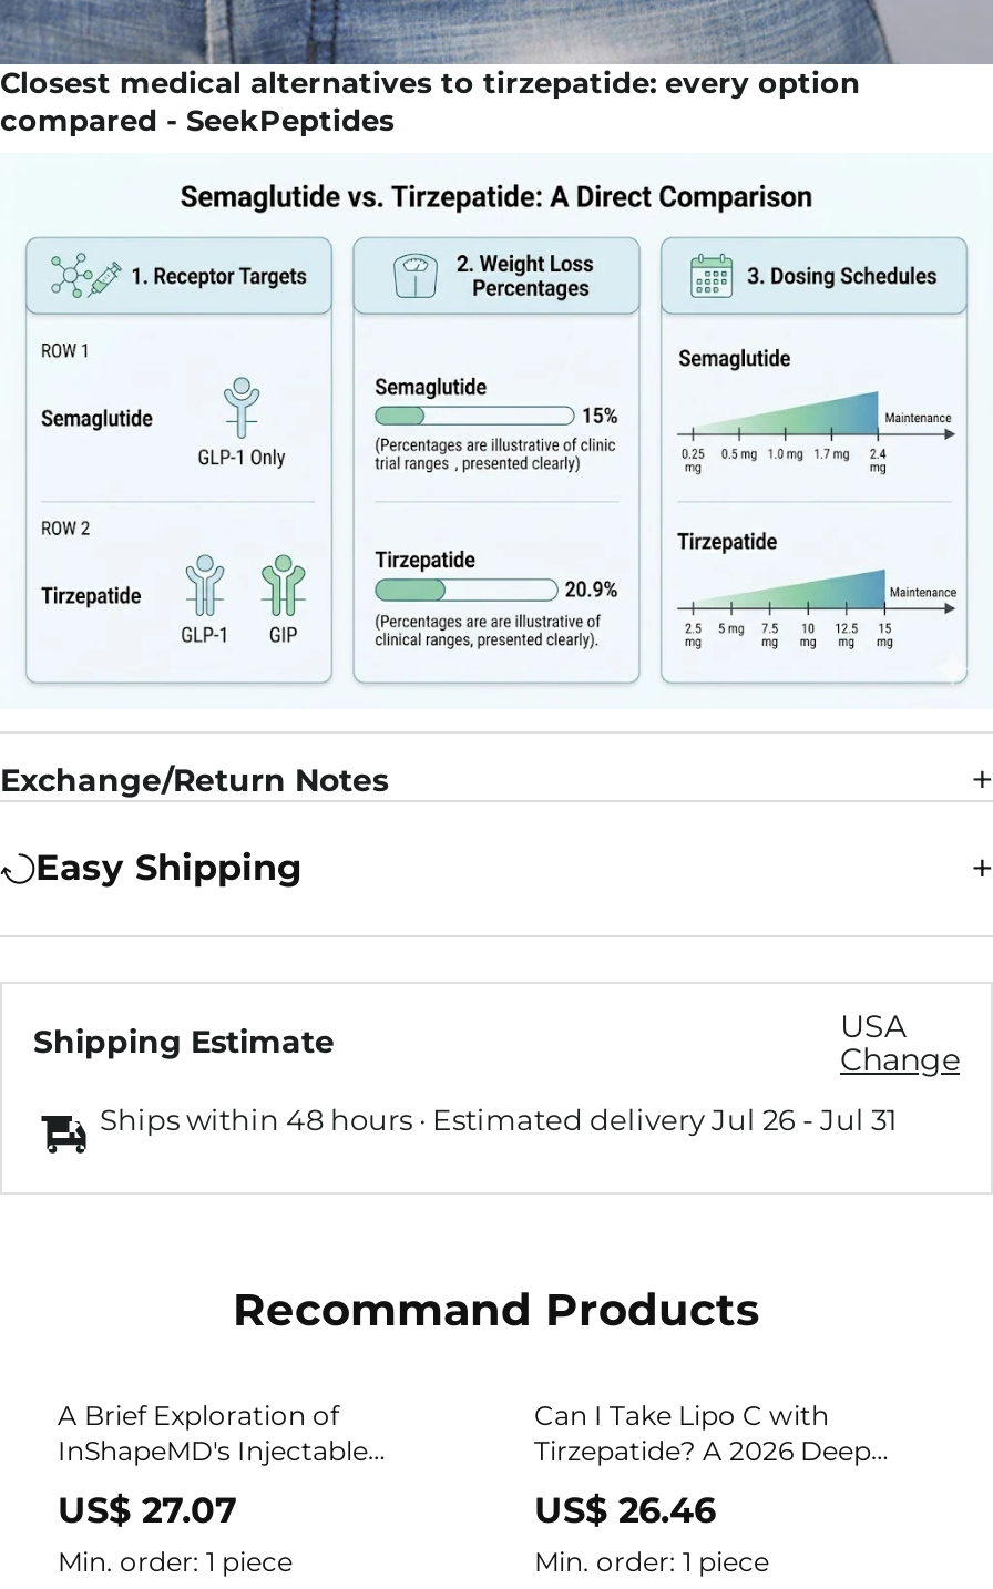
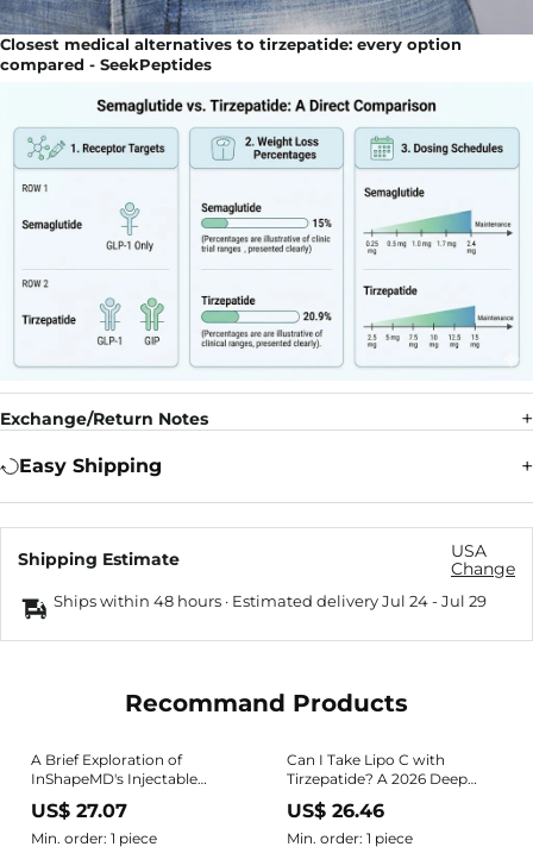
- Ships within 48 hours · Estimated delivery Jul 26 - Jul 31
+ Ships within 48 hours · Estimated delivery Jul 24 - Jul 29
